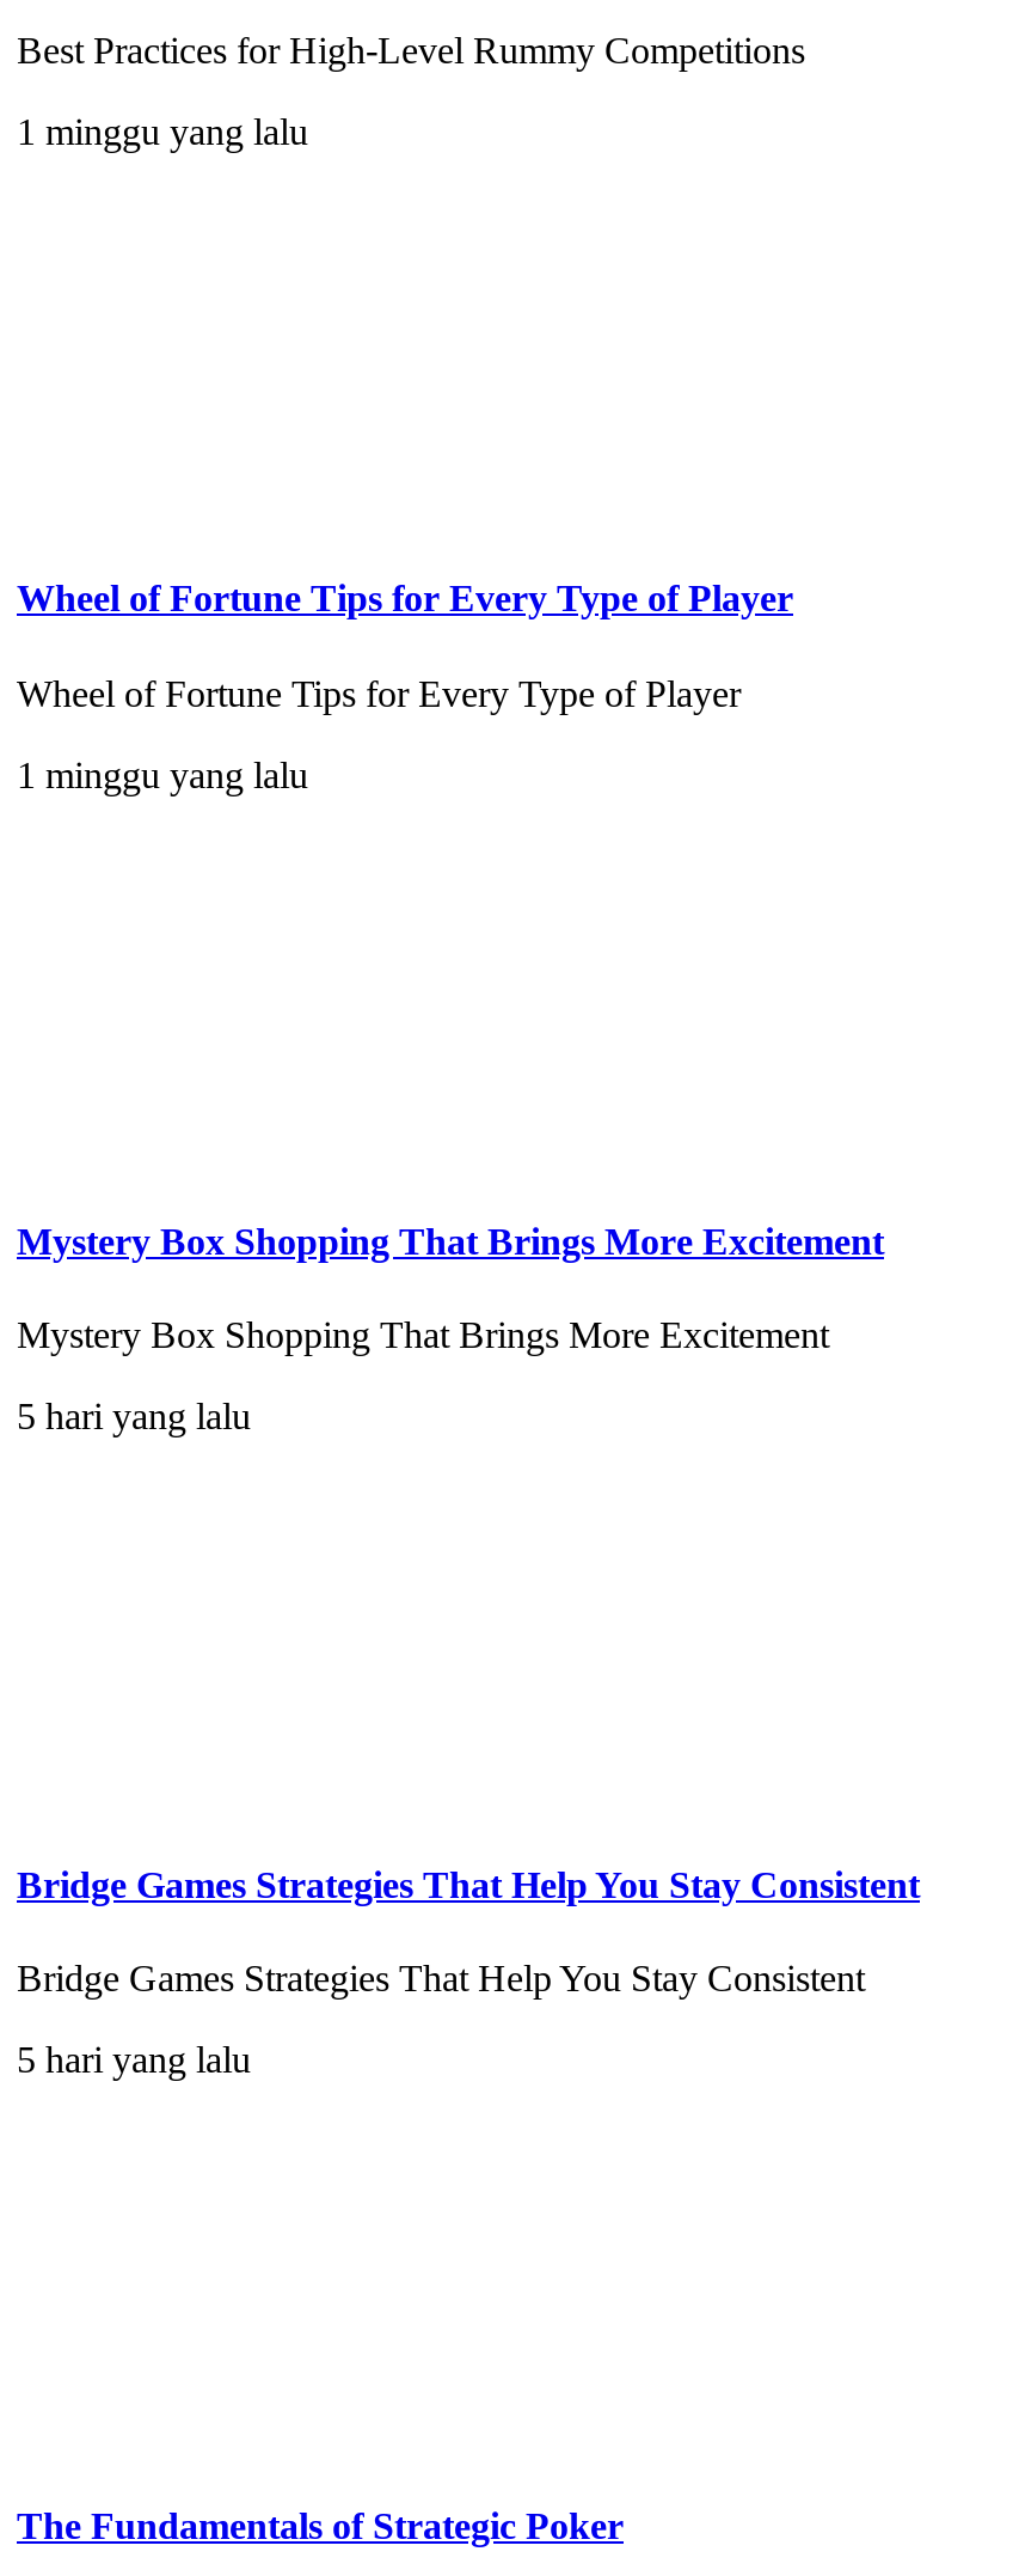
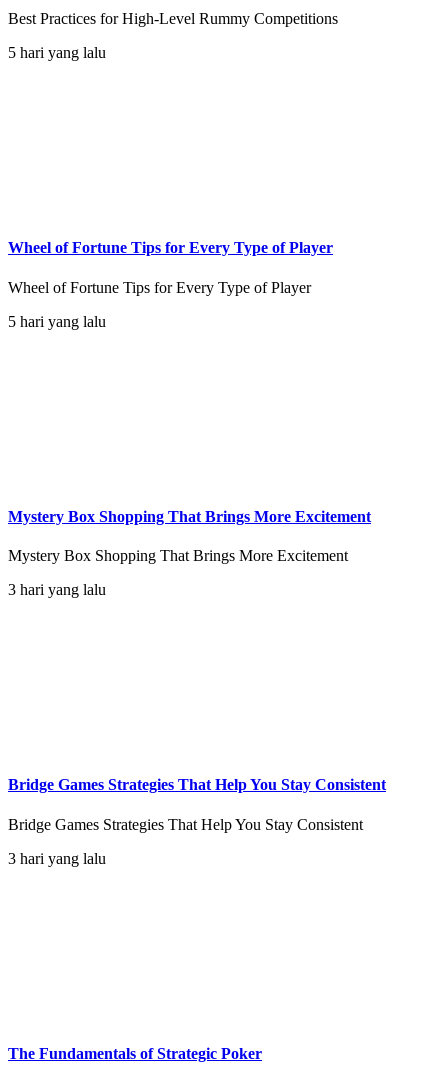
- 1 minggu yang lalu
+ 5 hari yang lalu

- 1 minggu yang lalu
+ 5 hari yang lalu

- 5 hari yang lalu
+ 3 hari yang lalu

- 5 hari yang lalu
+ 3 hari yang lalu
